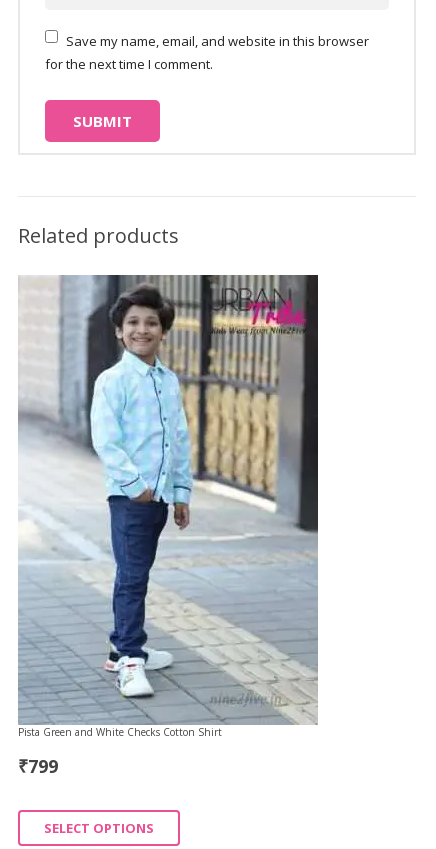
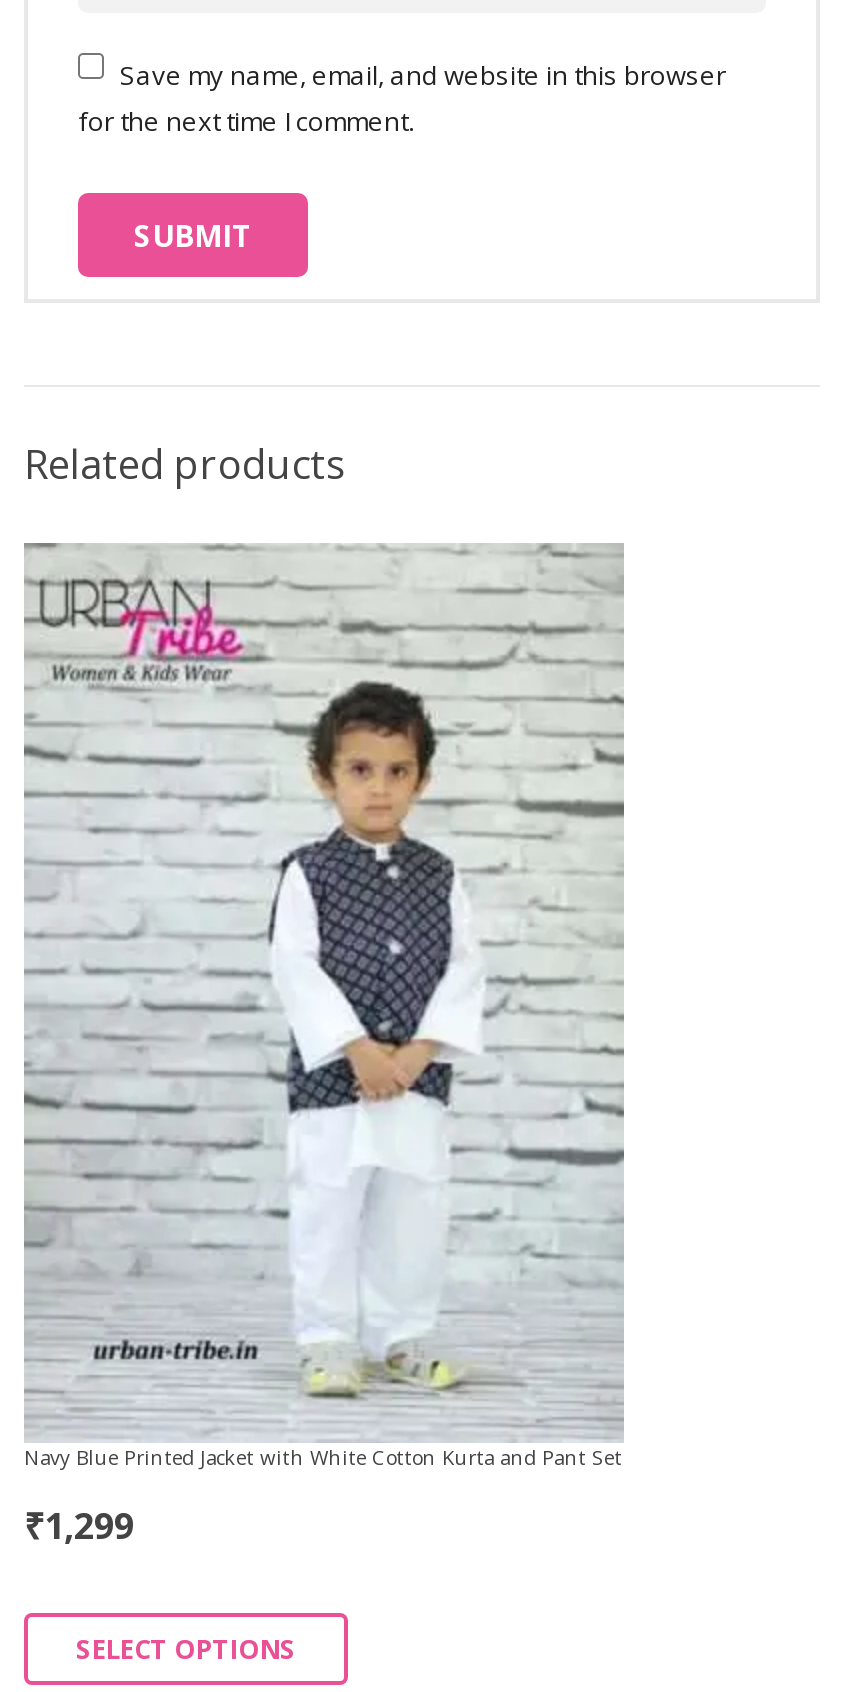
- [image]
- Pista Green and White Checks Cotton Shirt
+ [image]
+ Navy Blue Printed Jacket with White Cotton Kurta and Pant Set

- ₹799
+ ₹1,299
